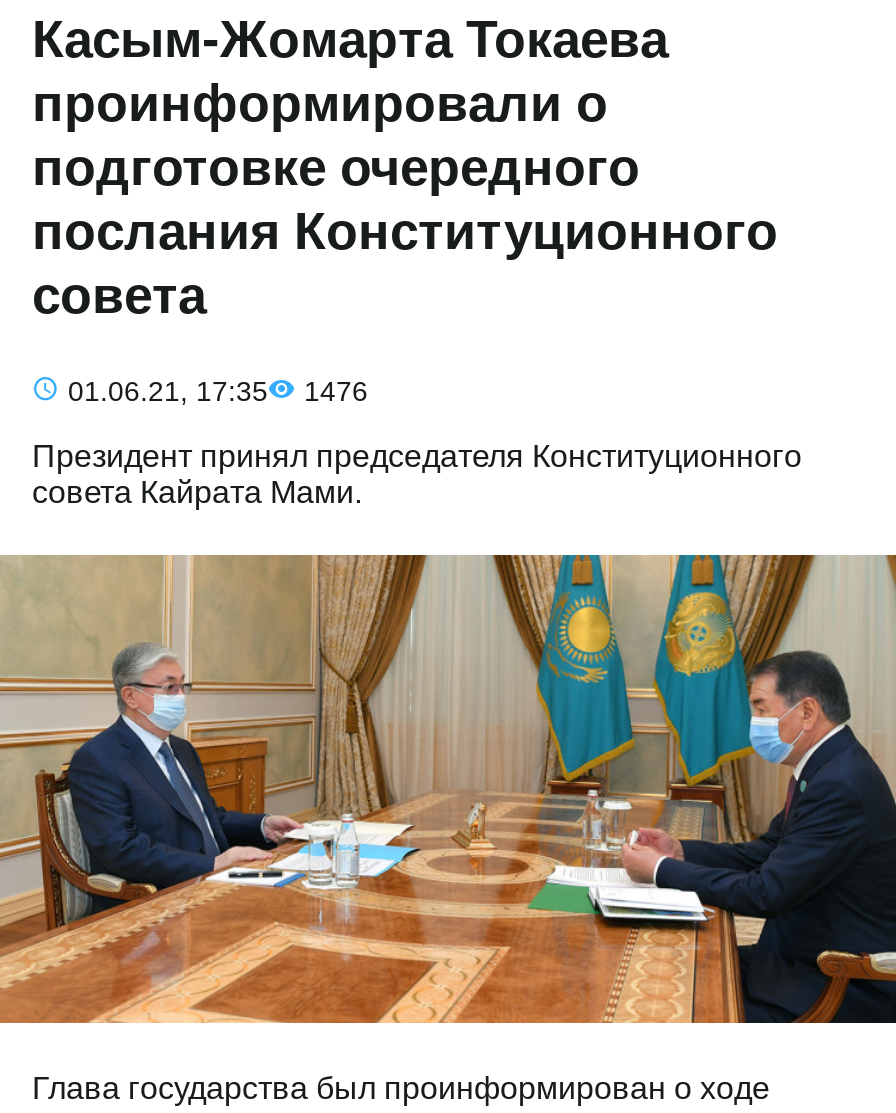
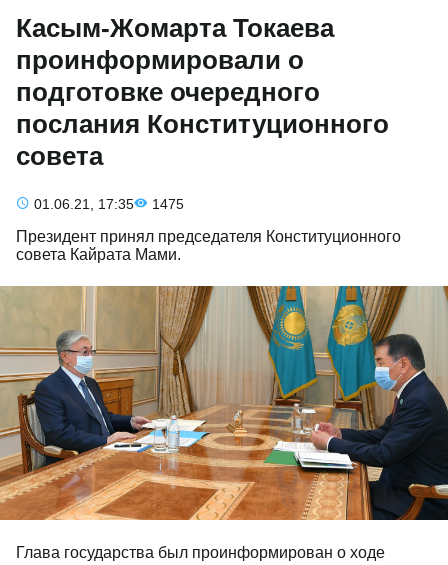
- 01.06.21, 17:35 1476
+ 01.06.21, 17:35 1475
